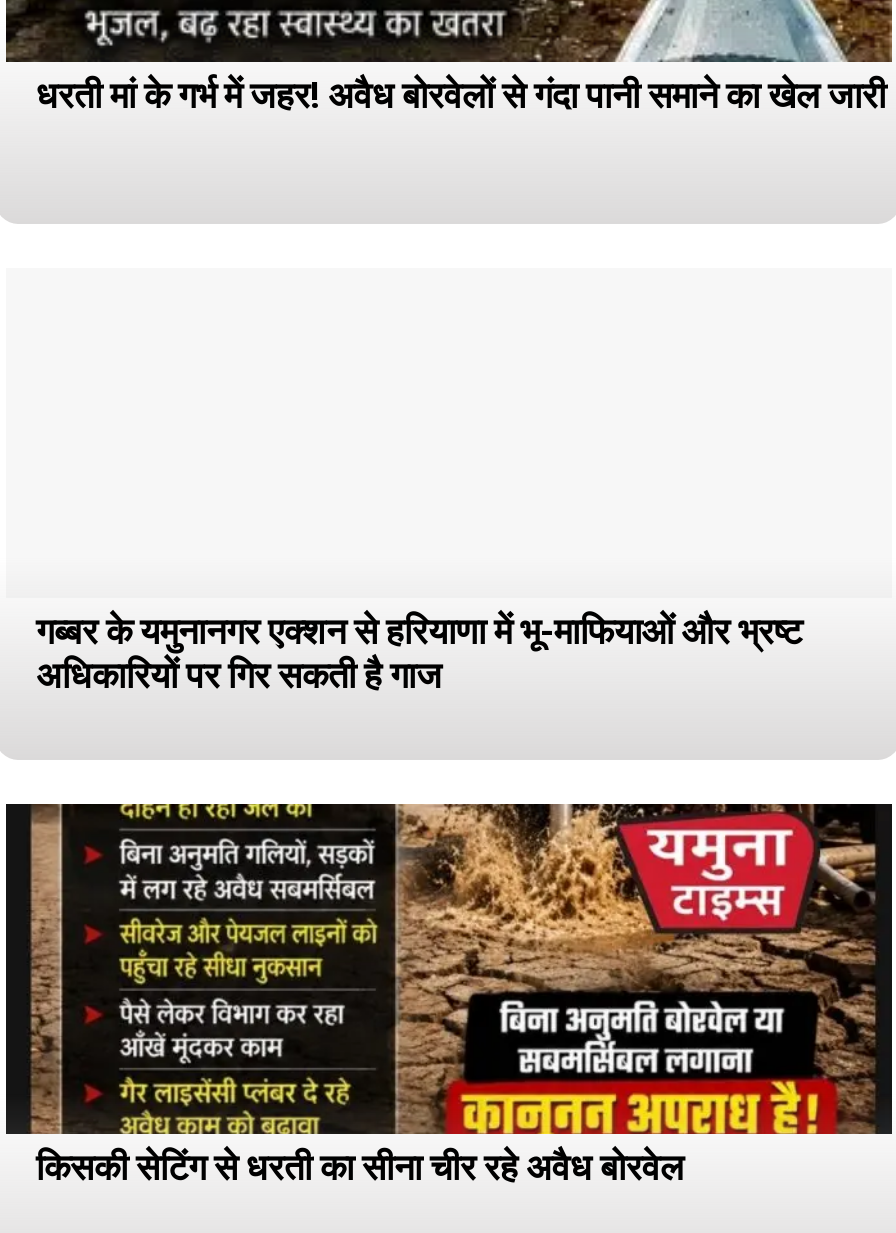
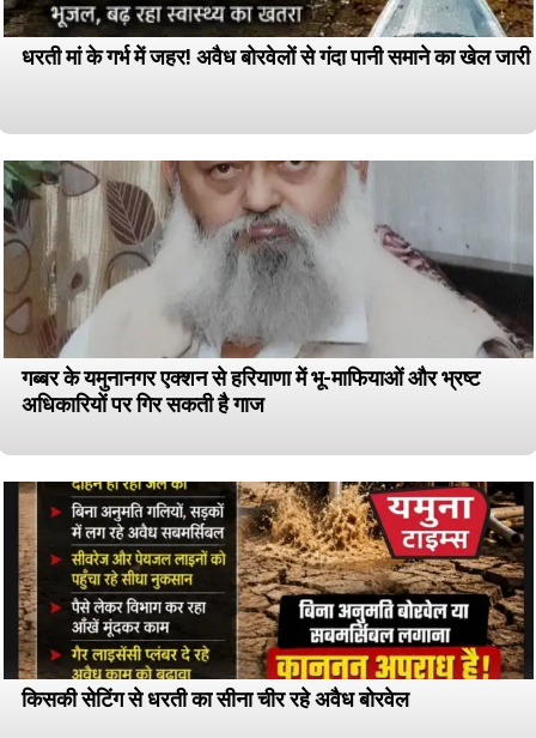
+ [image]
